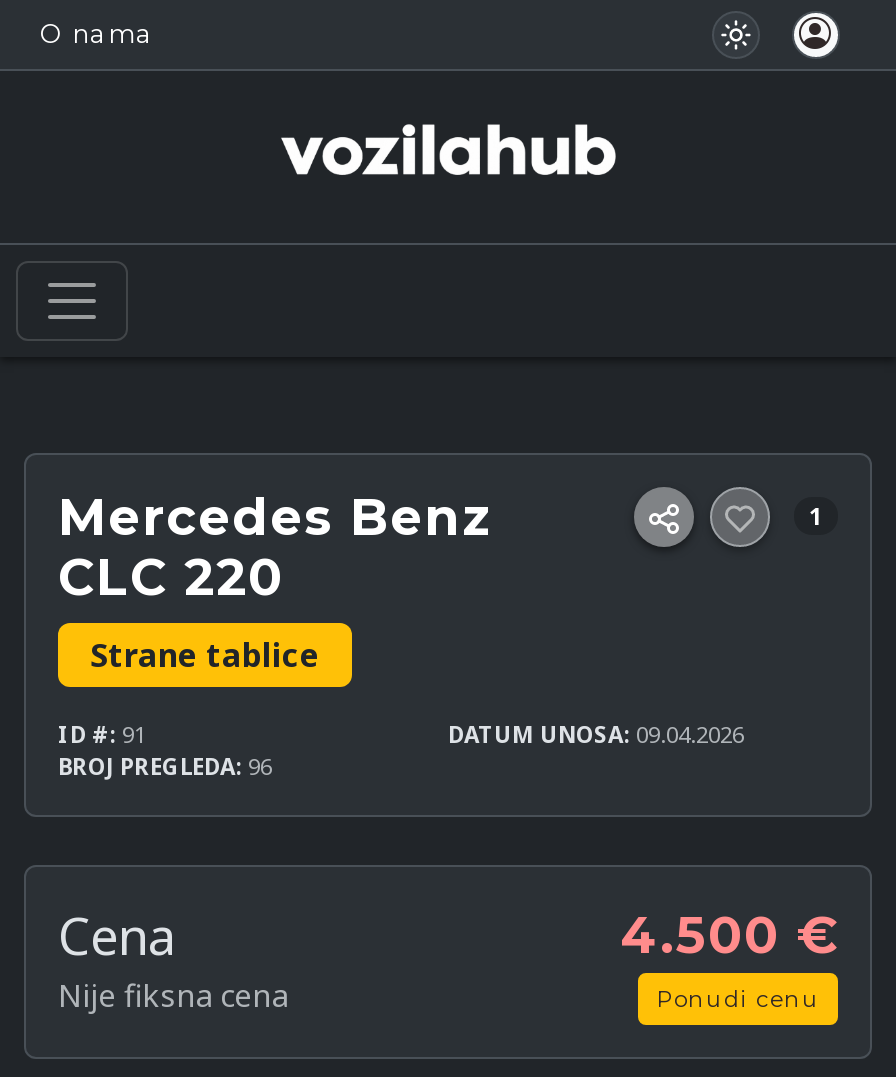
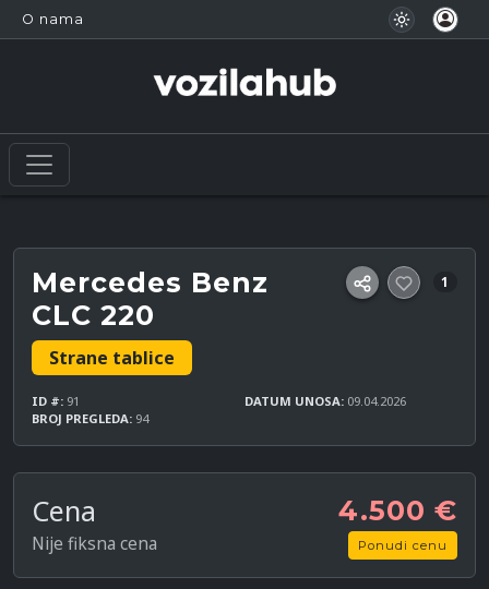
- BROJ PREGLEDA: 96
+ BROJ PREGLEDA: 94
